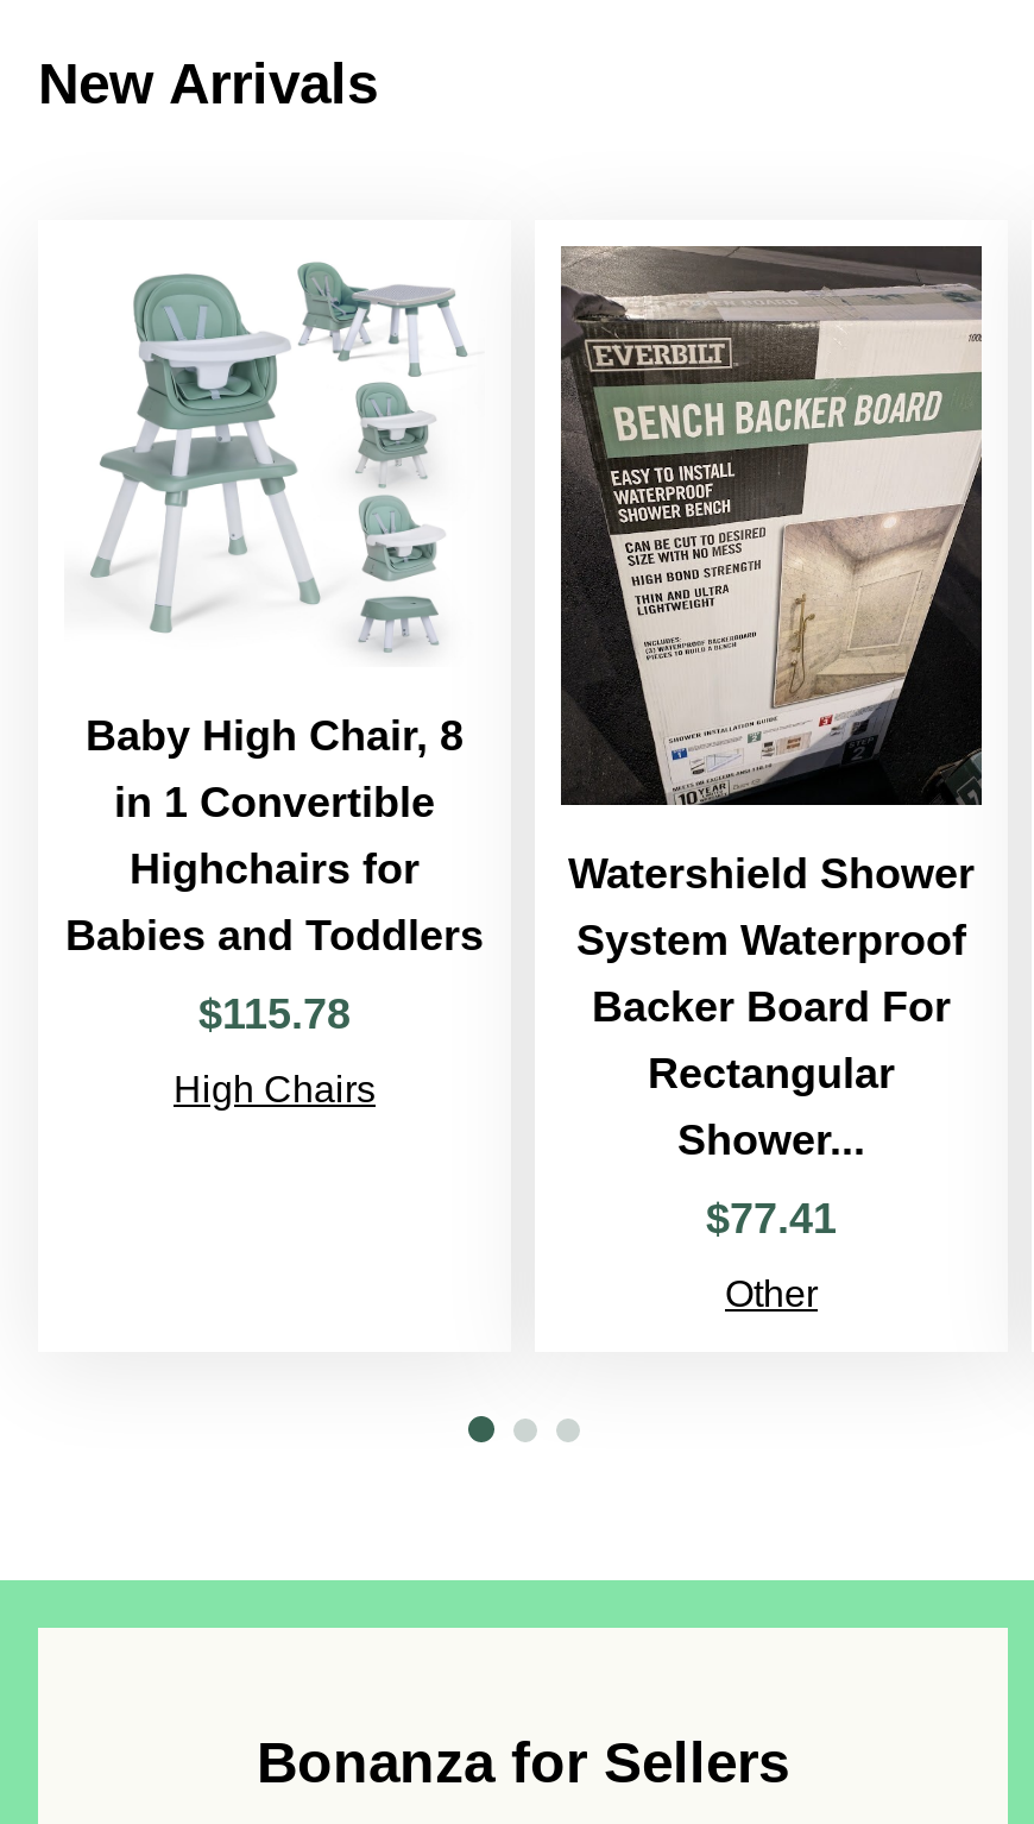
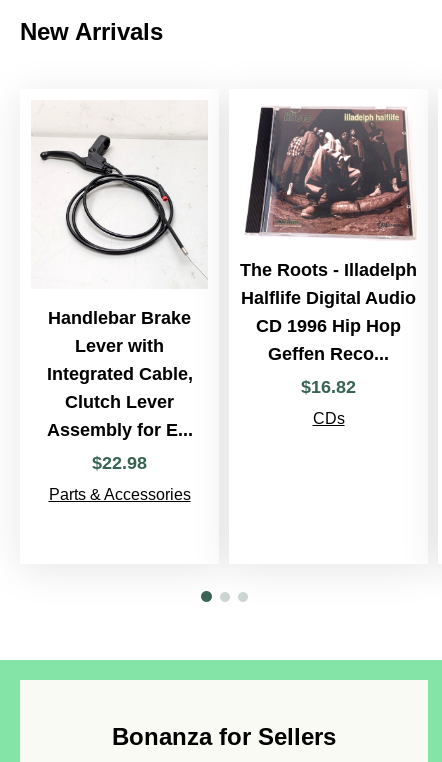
- [image]
+ [image]

- [image]
- Baby High Chair, 8
- in 1 Convertible
- Highchairs for
- Babies and Toddlers
+ [image]
+ Handlebar Brake
+ Lever with
+ Integrated Cable,
+ Clutch Lever
+ Assembly for E...

- Watershield Shower
- System Waterproof
- Backer Board For
- Rectangular
- Shower...
+ The Roots - Illadelph
+ Halflife Digital Audio
+ CD 1996 Hip Hop
+ Geffen Reco...

- $115.78
+ $22.98

- High Chairs
+ Parts & Accessories

- $77.41
+ $16.82

- Other
+ CDs
